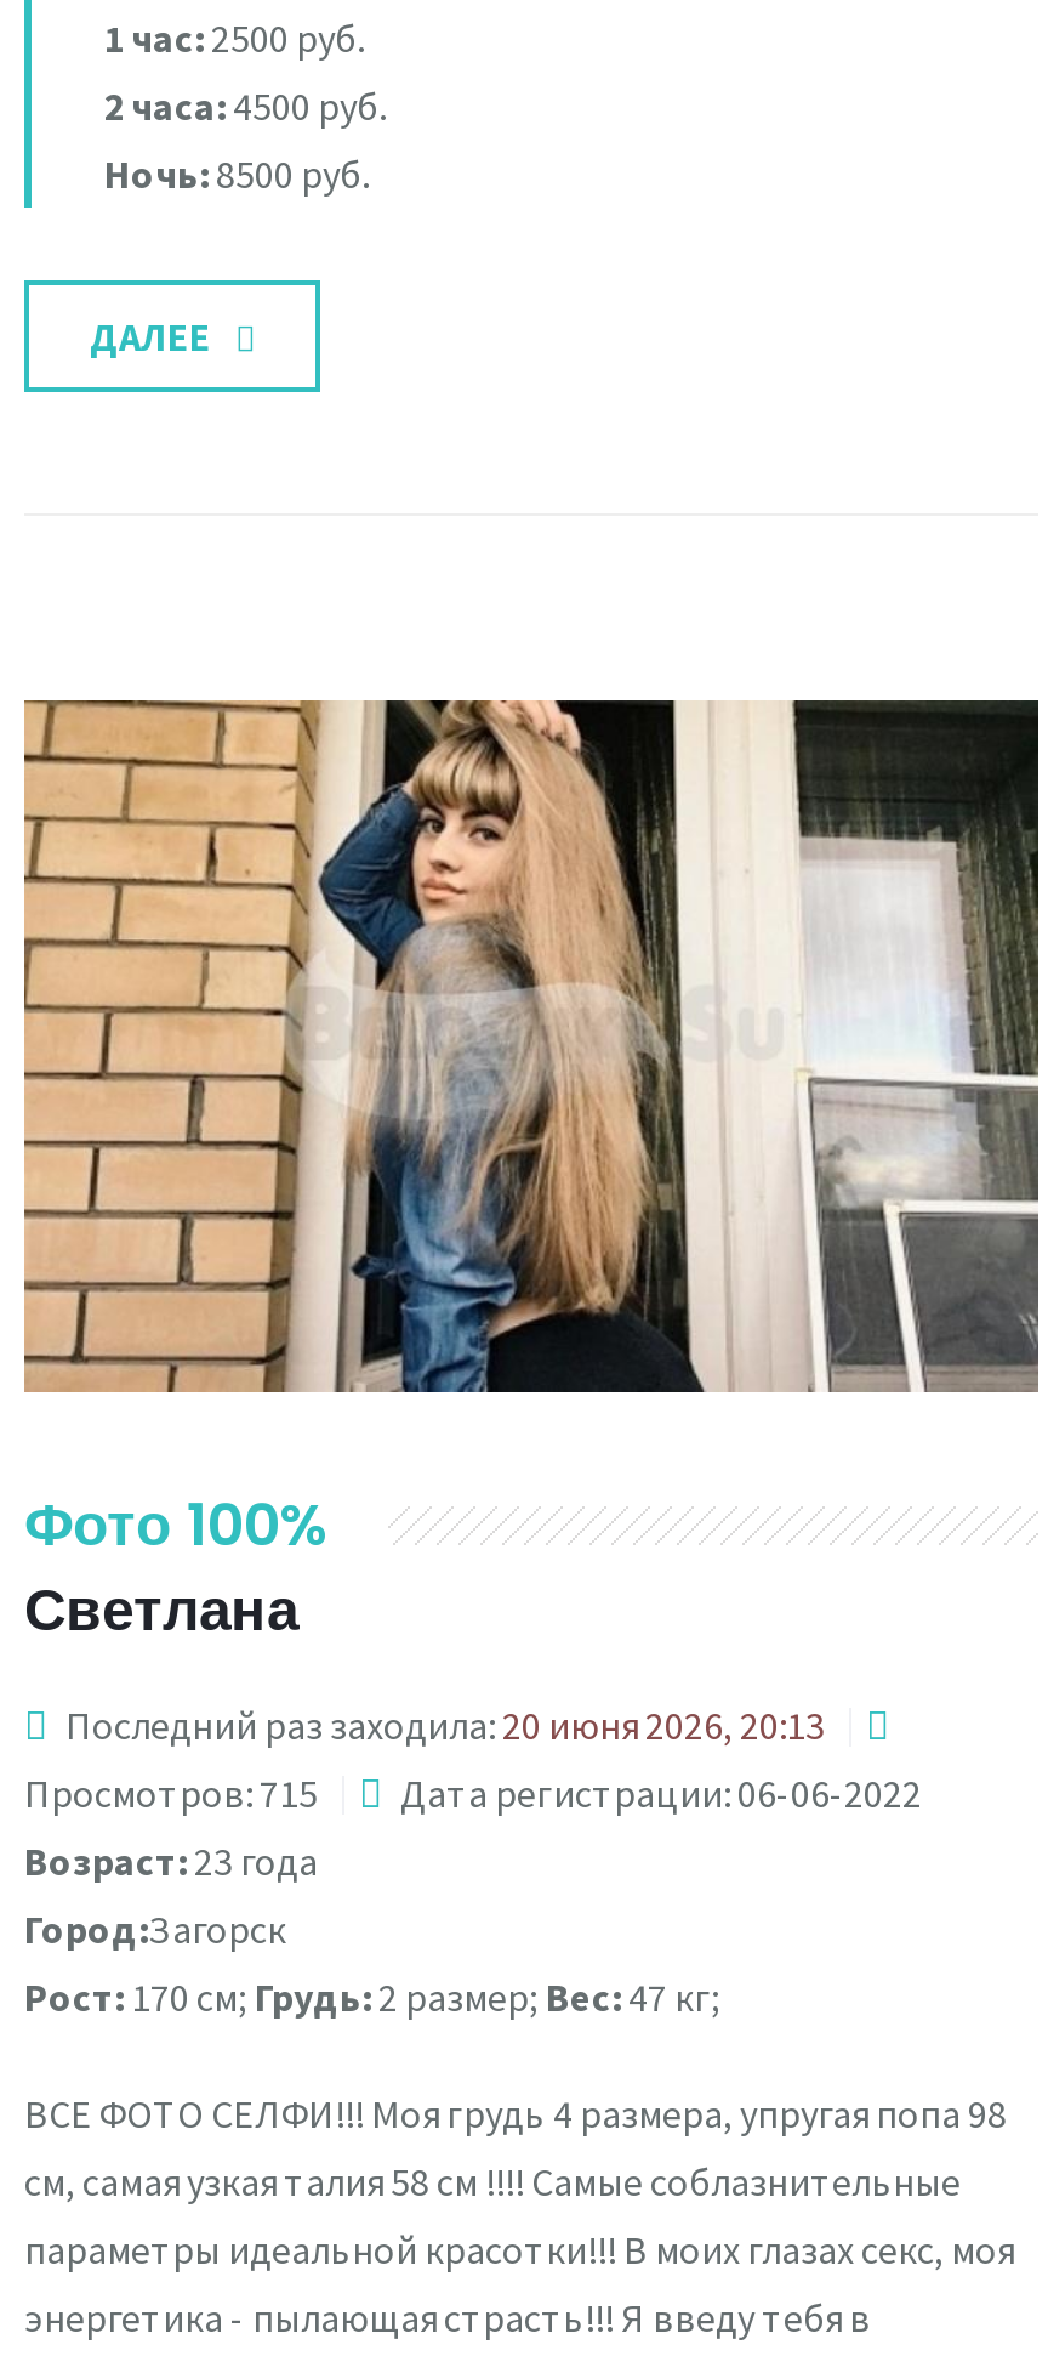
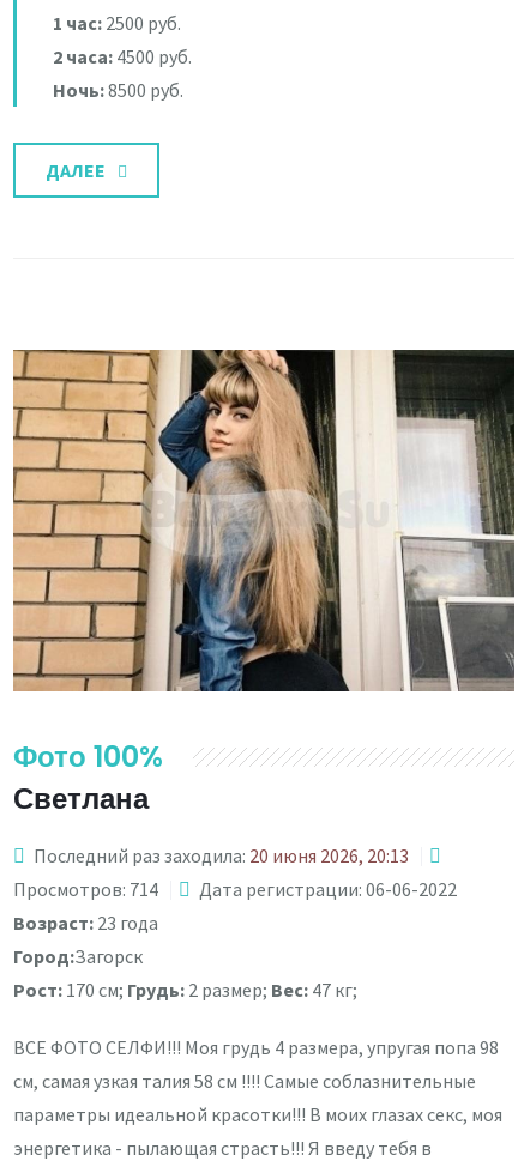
- Просмотров: 715 Дата регистрации: 06-06-2022
+ Просмотров: 714 Дата регистрации: 06-06-2022
